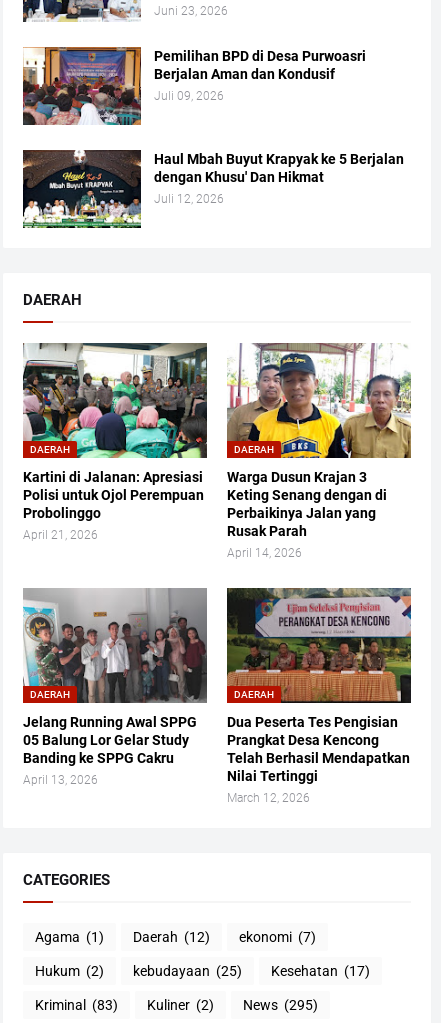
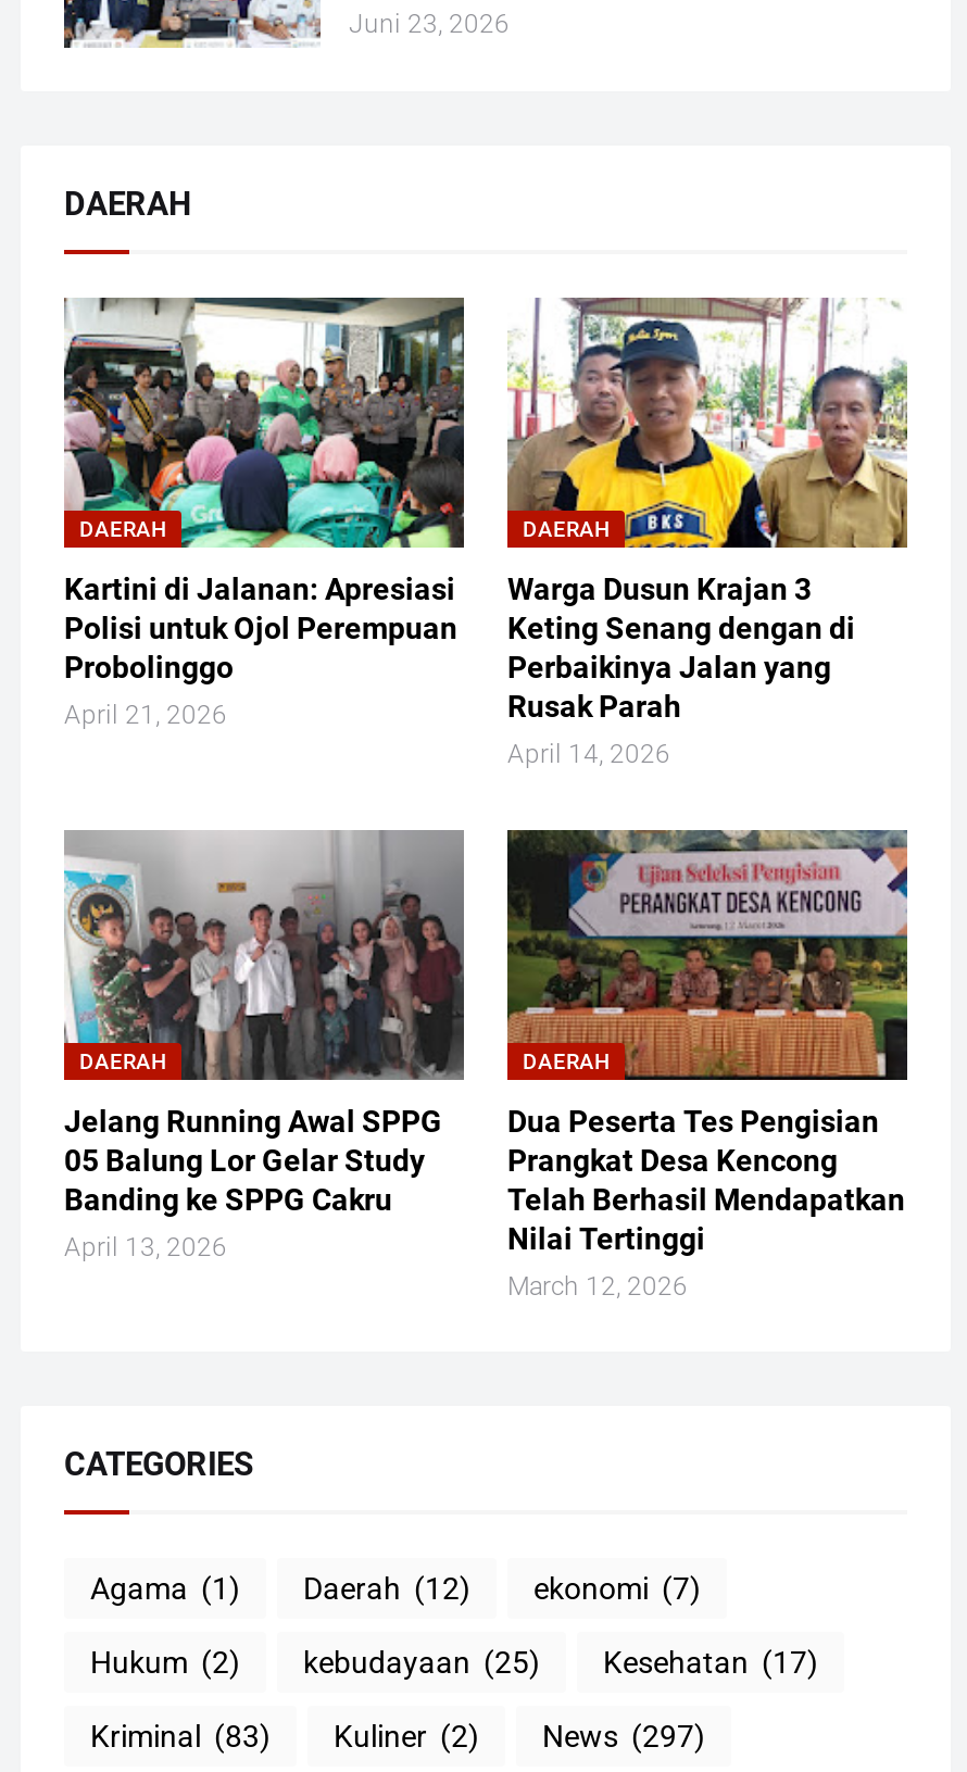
- [image]
- Pemilihan BPD di Desa Purwoasri
- Berjalan Aman dan Kondusif
- Juli 09, 2026

- [image]
- Haul Mbah Buyut Krapyak ke 5 Berjalan
- dengan Khusu' Dan Hikmat
- Juli 12, 2026

- Kriminal (83) Kuliner (2) News (295)
+ Kriminal (83) Kuliner (2) News (297)
